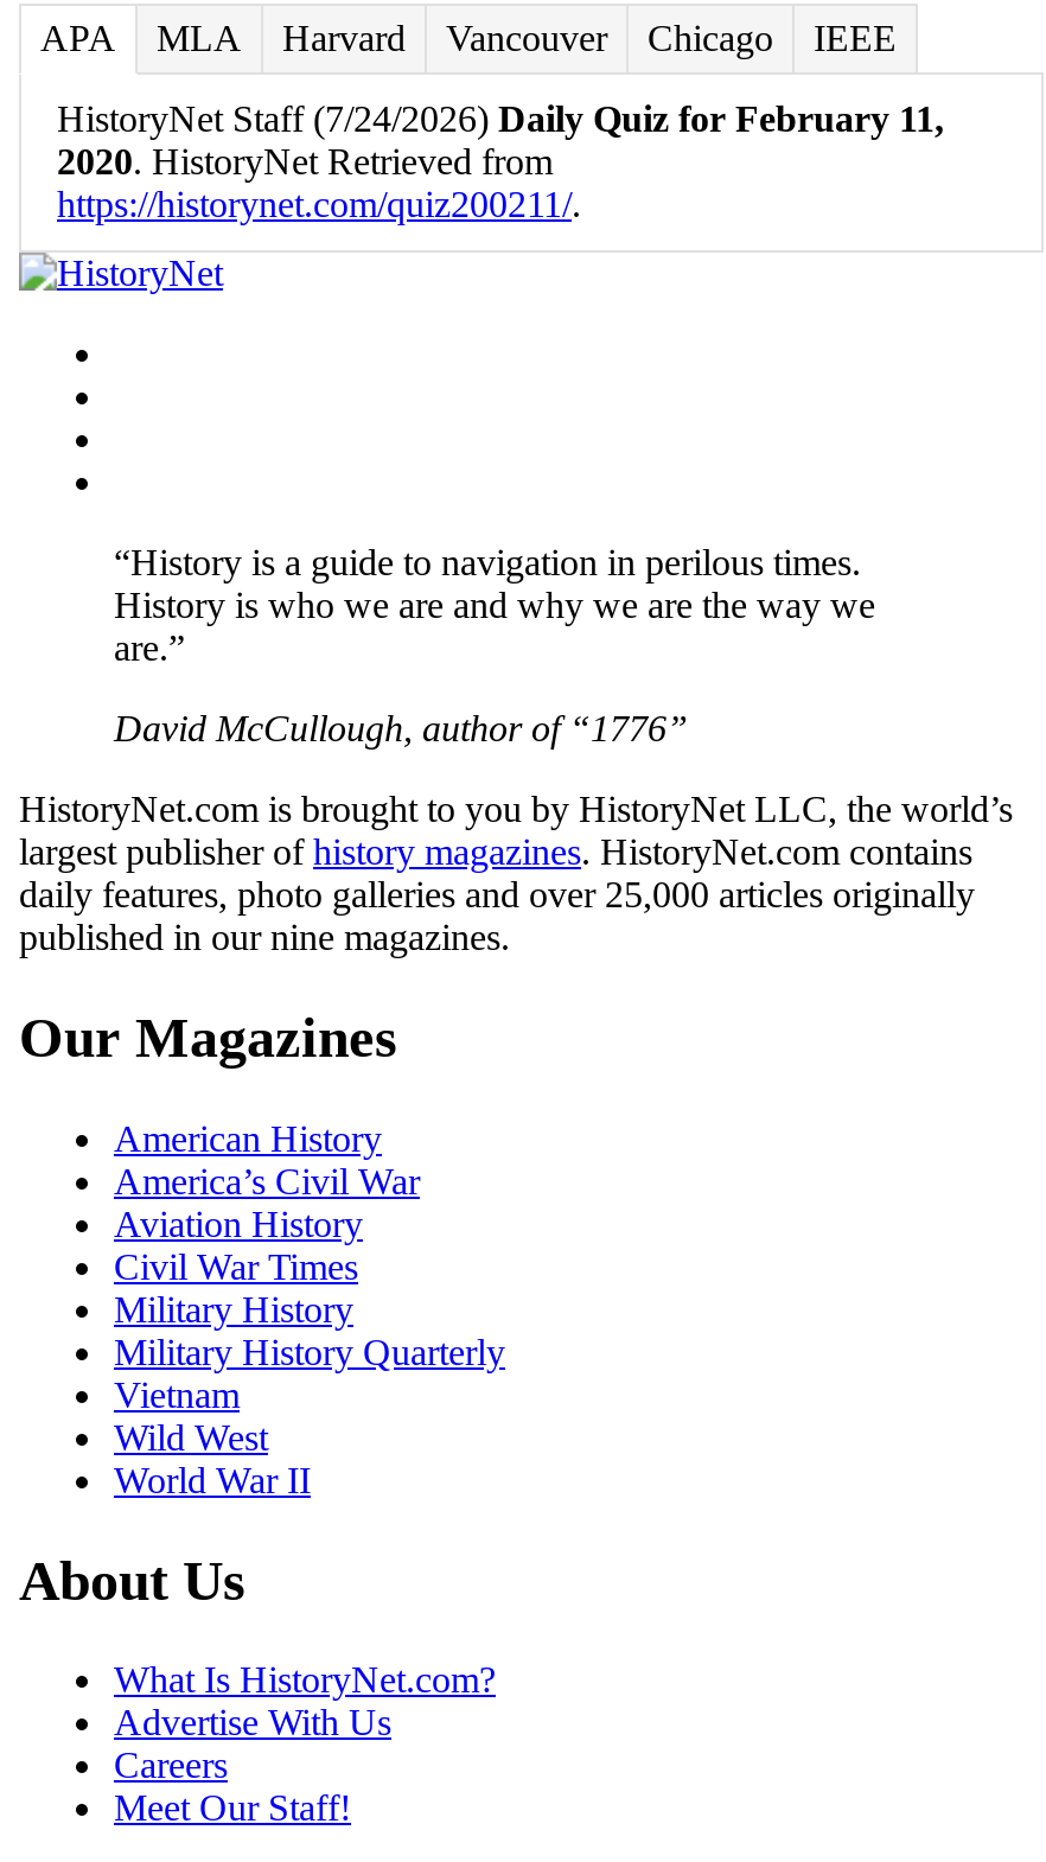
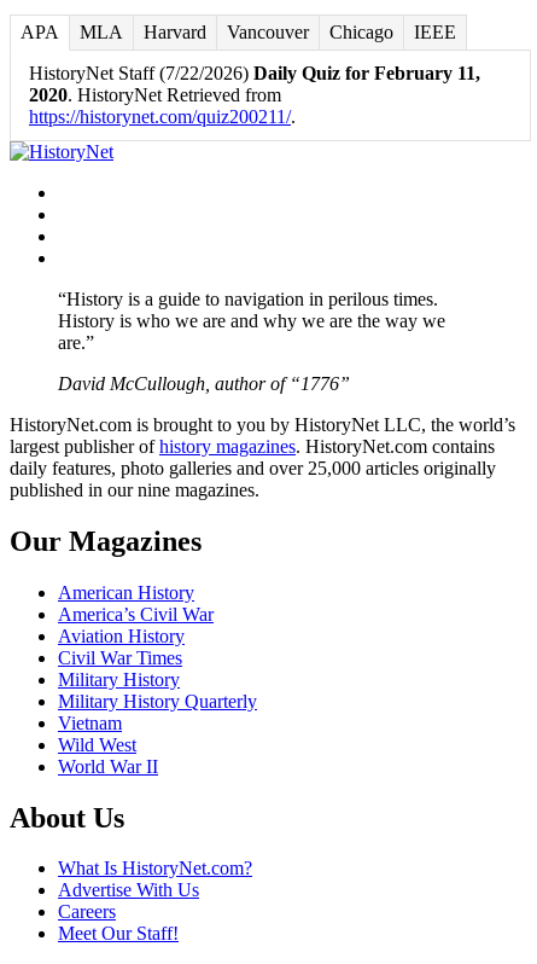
- HistoryNet Staff (7/24/2026) Daily Quiz for February 11,
+ HistoryNet Staff (7/22/2026) Daily Quiz for February 11,
